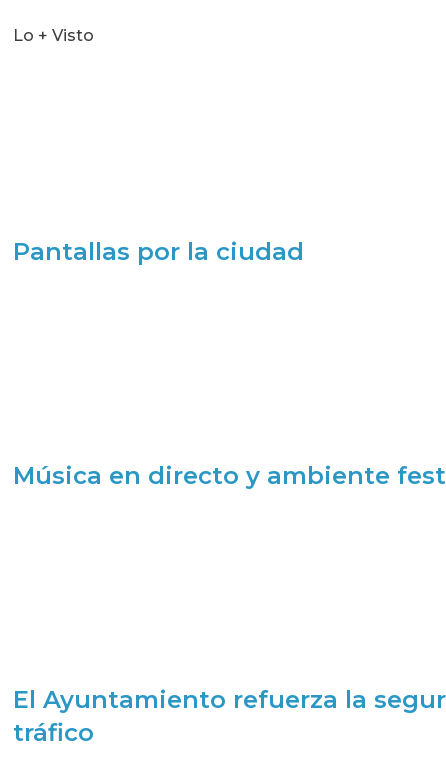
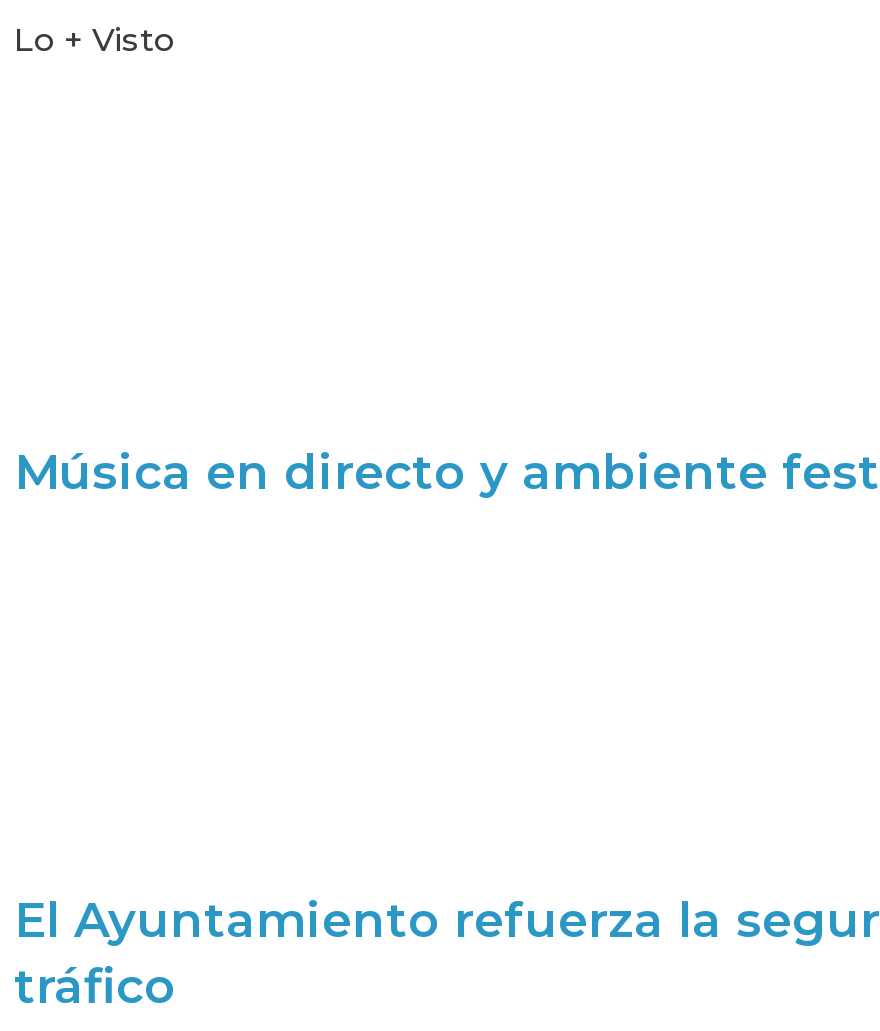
- Pantallas por la ciudad
